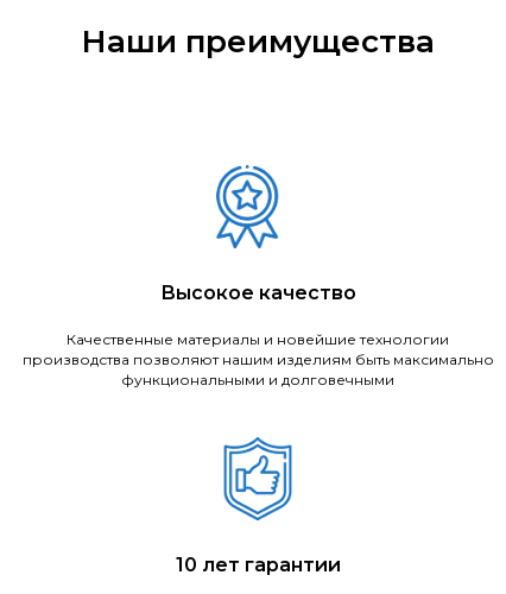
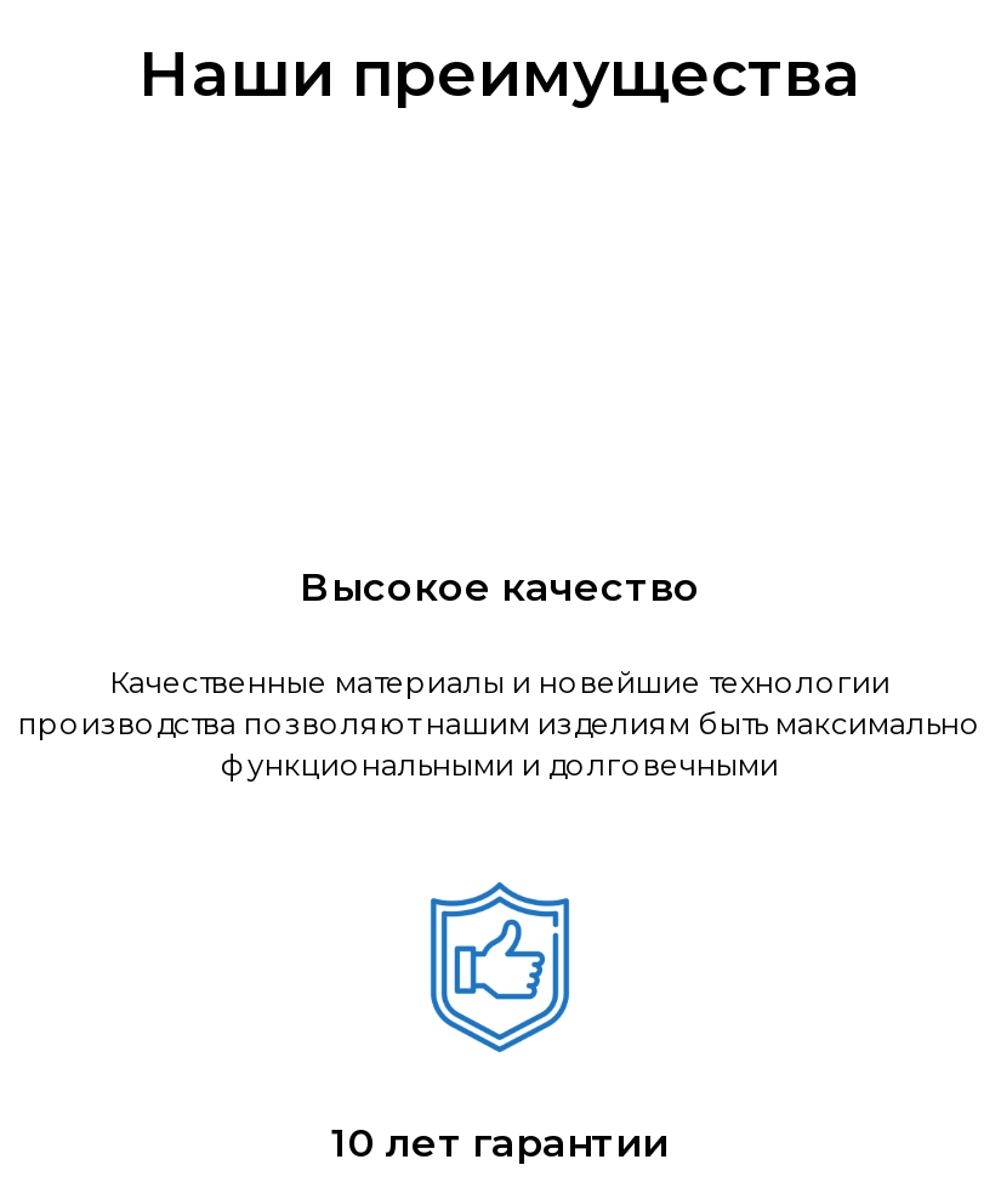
- [image]
